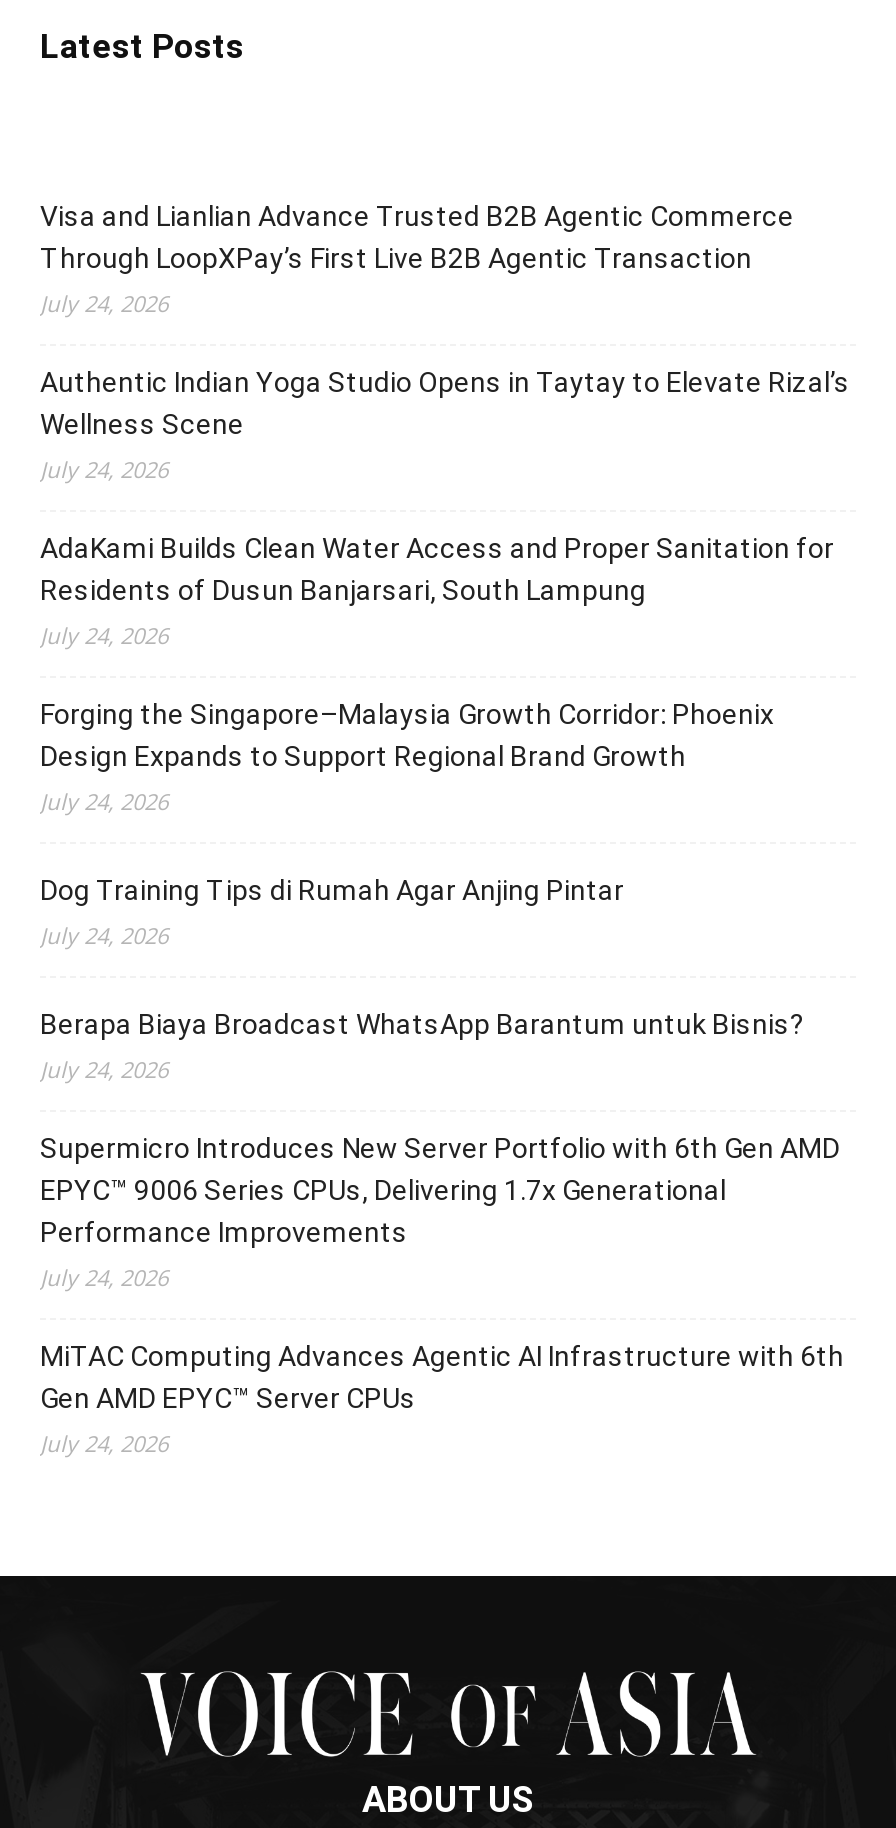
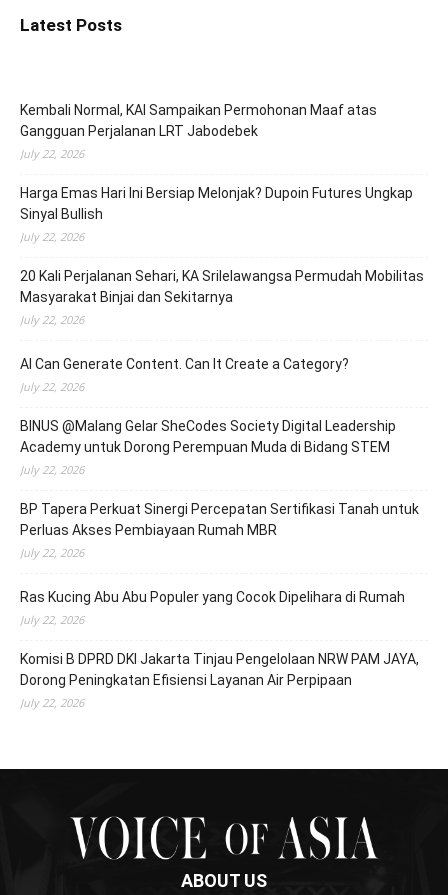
- Visa and Lianlian Advance Trusted B2B Agentic Commerce
- Through LoopXPay’s First Live B2B Agentic Transaction
- July 24, 2026
+ Kembali Normal, KAI Sampaikan Permohonan Maaf atas
+ Gangguan Perjalanan LRT Jabodebek
+ July 22, 2026

- Authentic Indian Yoga Studio Opens in Taytay to Elevate Rizal’s
- Wellness Scene
- July 24, 2026
+ Harga Emas Hari Ini Bersiap Melonjak? Dupoin Futures Ungkap
+ Sinyal Bullish
+ July 22, 2026

- AdaKami Builds Clean Water Access and Proper Sanitation for
- Residents of Dusun Banjarsari, South Lampung
- July 24, 2026
+ 20 Kali Perjalanan Sehari, KA Srilelawangsa Permudah Mobilitas
+ Masyarakat Binjai dan Sekitarnya
+ July 22, 2026

- Forging the Singapore–Malaysia Growth Corridor: Phoenix
- Design Expands to Support Regional Brand Growth
- July 24, 2026
+ AI Can Generate Content. Can It Create a Category?
+ July 22, 2026

- Dog Training Tips di Rumah Agar Anjing Pintar
- July 24, 2026
+ BINUS @Malang Gelar SheCodes Society Digital Leadership
+ Academy untuk Dorong Perempuan Muda di Bidang STEM
+ July 22, 2026

- Berapa Biaya Broadcast WhatsApp Barantum untuk Bisnis?
- July 24, 2026
+ BP Tapera Perkuat Sinergi Percepatan Sertifikasi Tanah untuk
+ Perluas Akses Pembiayaan Rumah MBR
+ July 22, 2026

- Supermicro Introduces New Server Portfolio with 6th Gen AMD
- EPYC™ 9006 Series CPUs, Delivering 1.7x Generational
- Performance Improvements
- July 24, 2026
+ Ras Kucing Abu Abu Populer yang Cocok Dipelihara di Rumah
+ July 22, 2026

- MiTAC Computing Advances Agentic AI Infrastructure with 6th
- Gen AMD EPYC™ Server CPUs
- July 24, 2026
+ Komisi B DPRD DKI Jakarta Tinjau Pengelolaan NRW PAM JAYA,
+ Dorong Peningkatan Efisiensi Layanan Air Perpipaan
+ July 22, 2026
